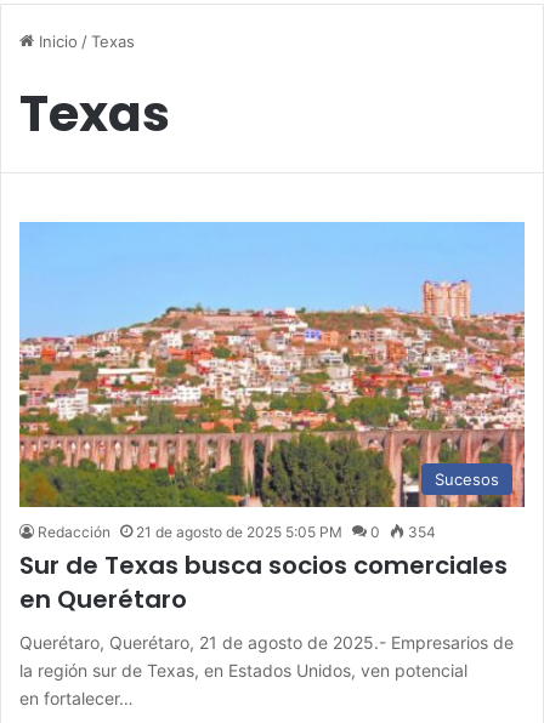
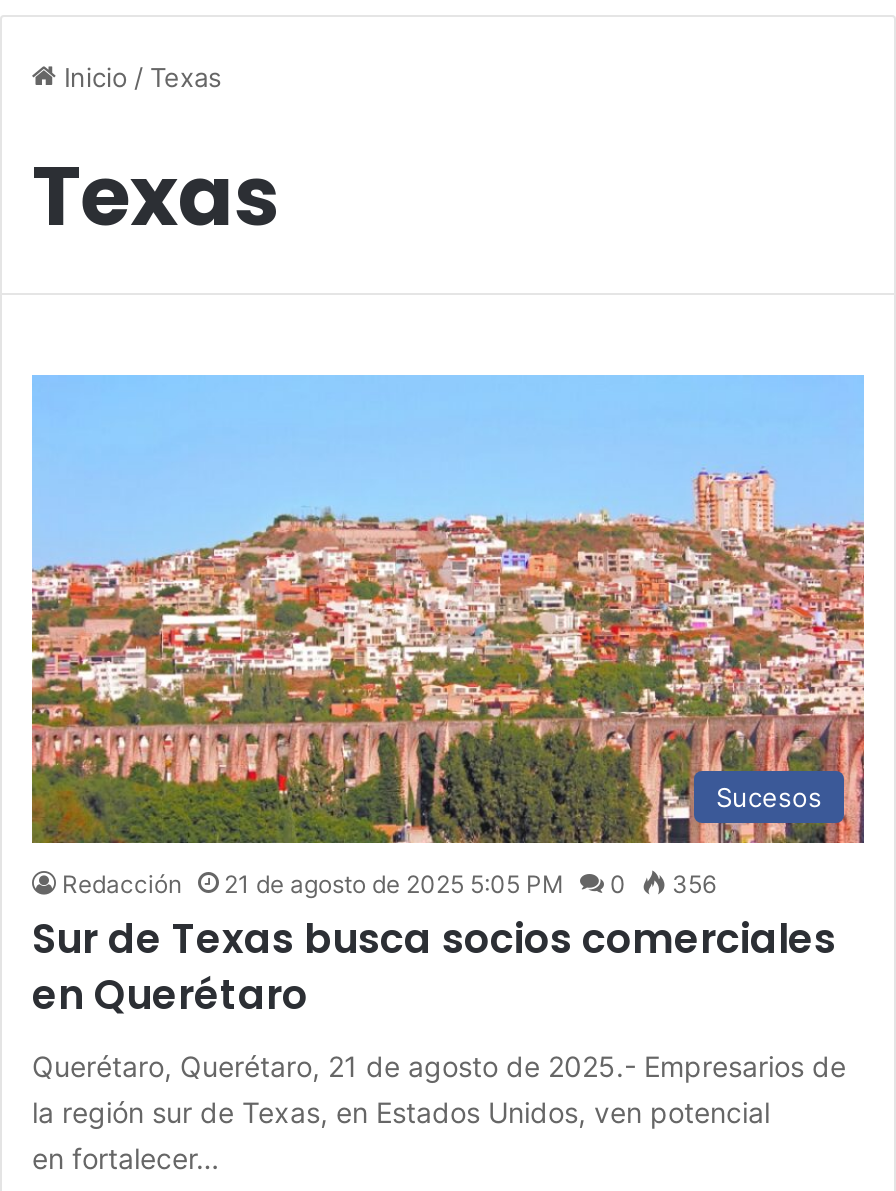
- Redacción 21 de agosto de 2025 5:05 PM 0 354
+ Redacción 21 de agosto de 2025 5:05 PM 0 356
